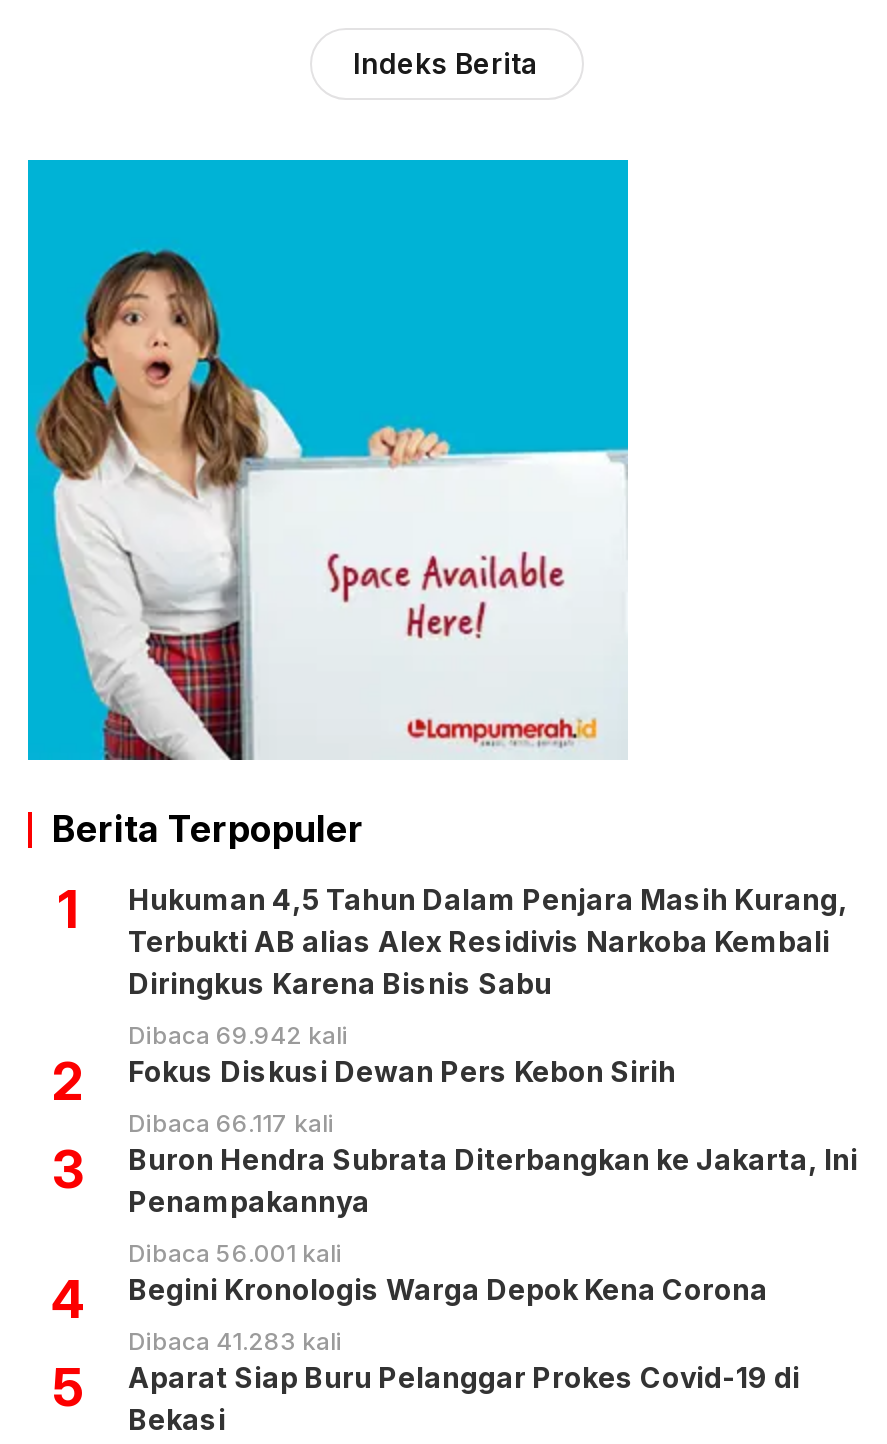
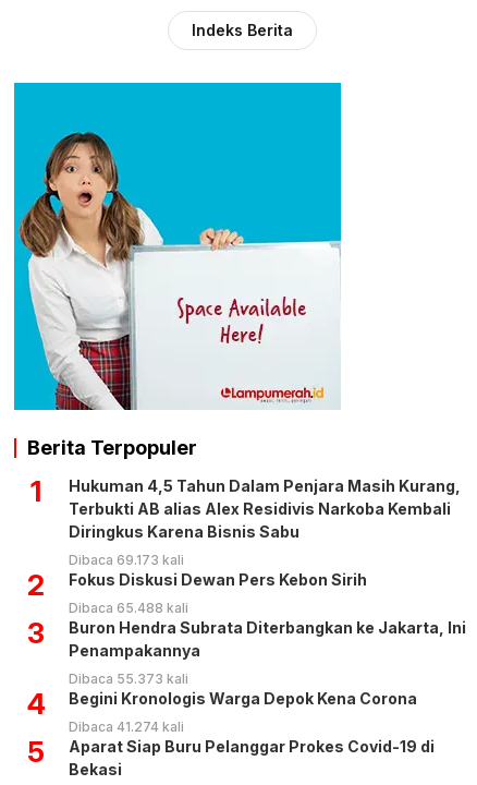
- Dibaca 69.942 kali
+ Dibaca 69.173 kali

- Dibaca 66.117 kali
+ Dibaca 65.488 kali

- Dibaca 56.001 kali
+ Dibaca 55.373 kali

- Dibaca 41.283 kali
+ Dibaca 41.274 kali
